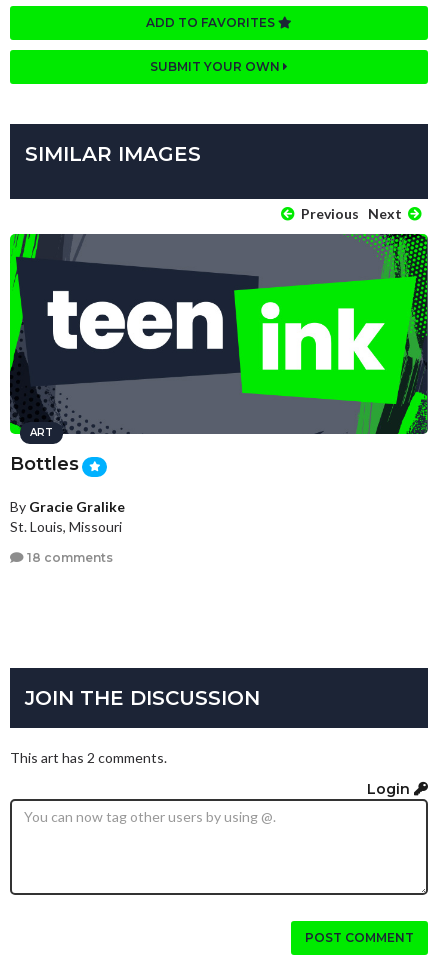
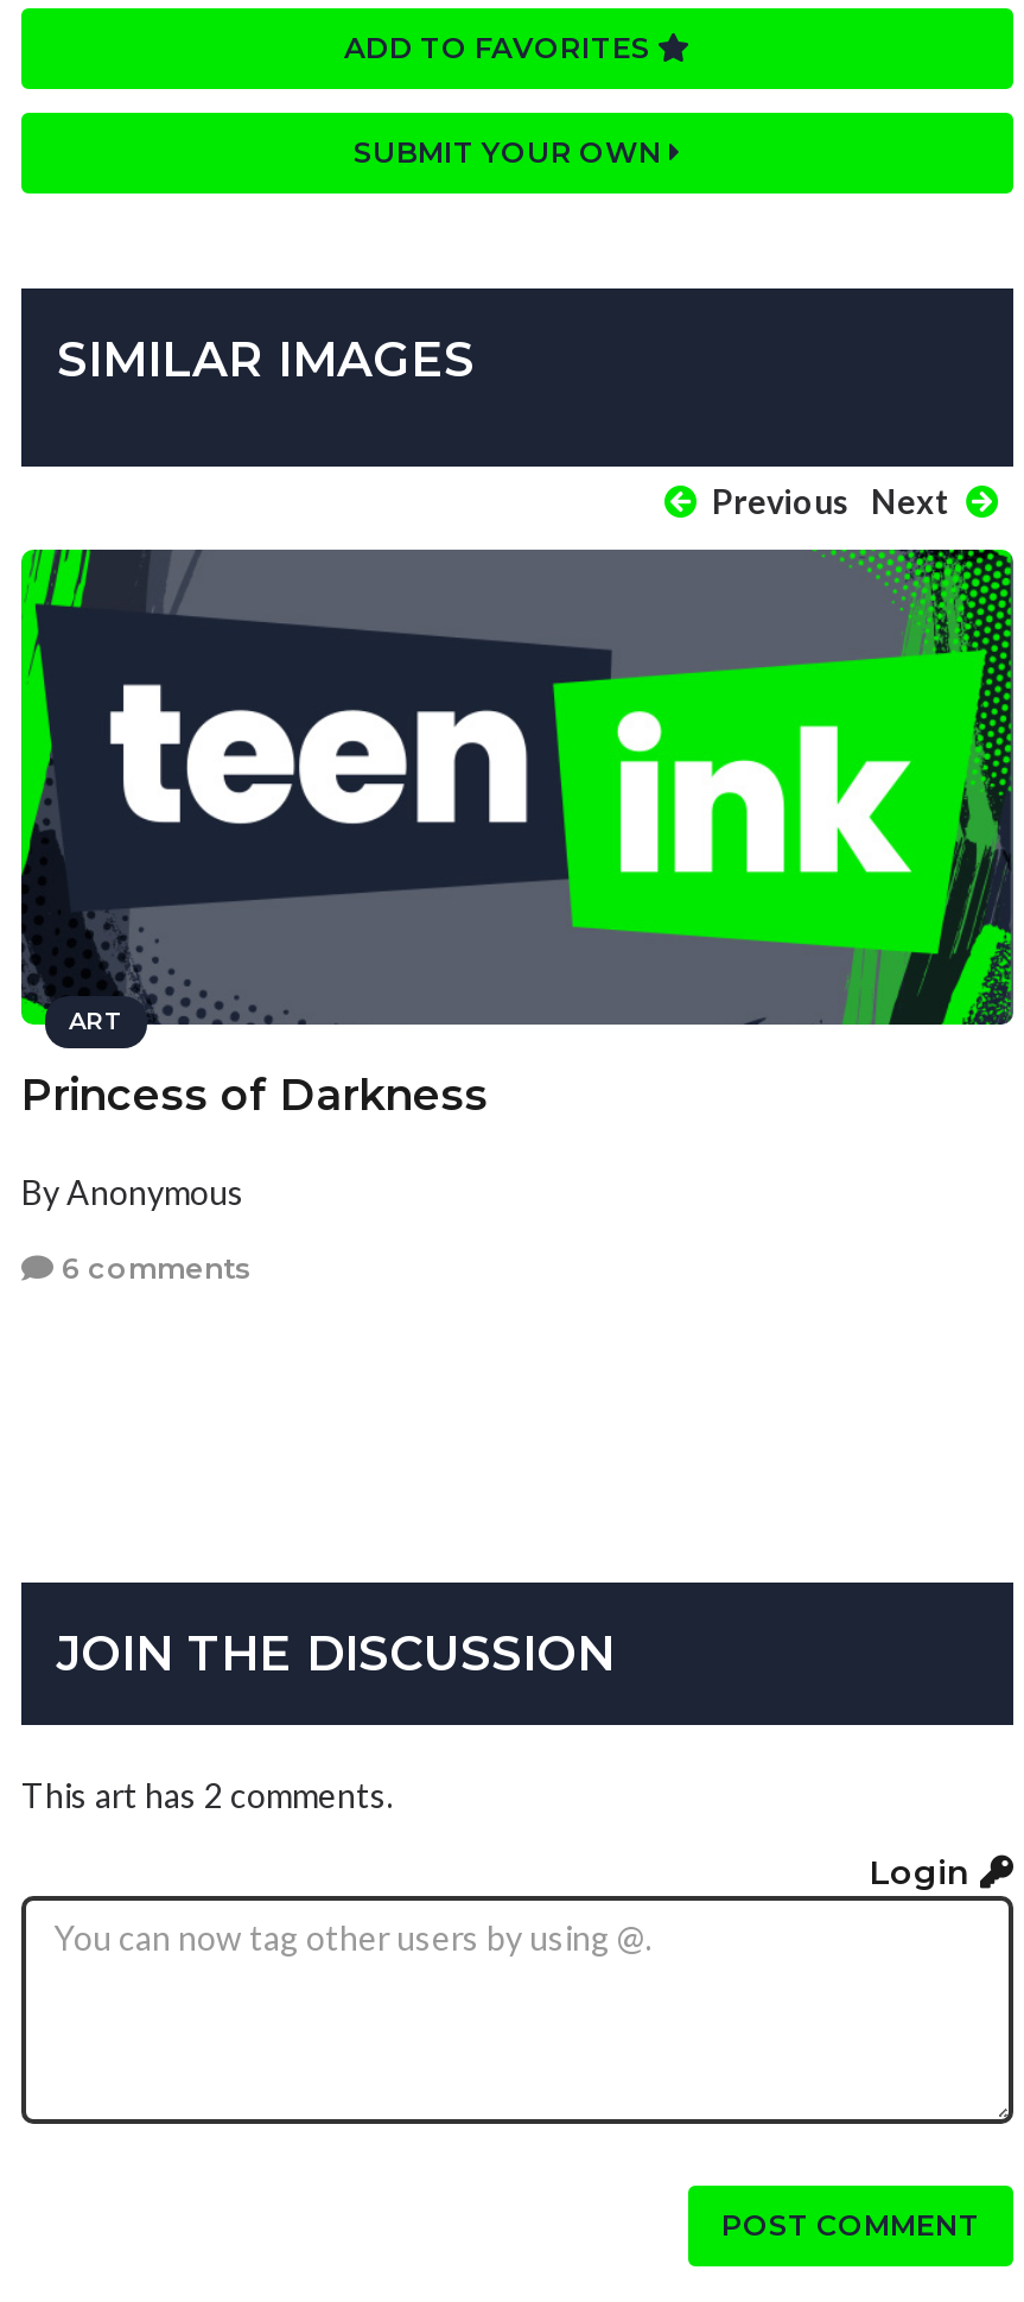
- Bottles
+ Princess of Darkness

- By Gracie Gralike
- St. Louis, Missouri
+ By Anonymous

- 18 comments
+ 6 comments
